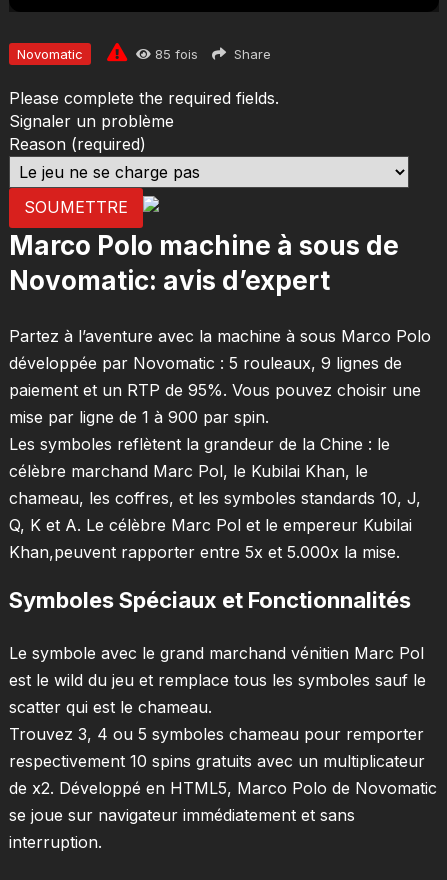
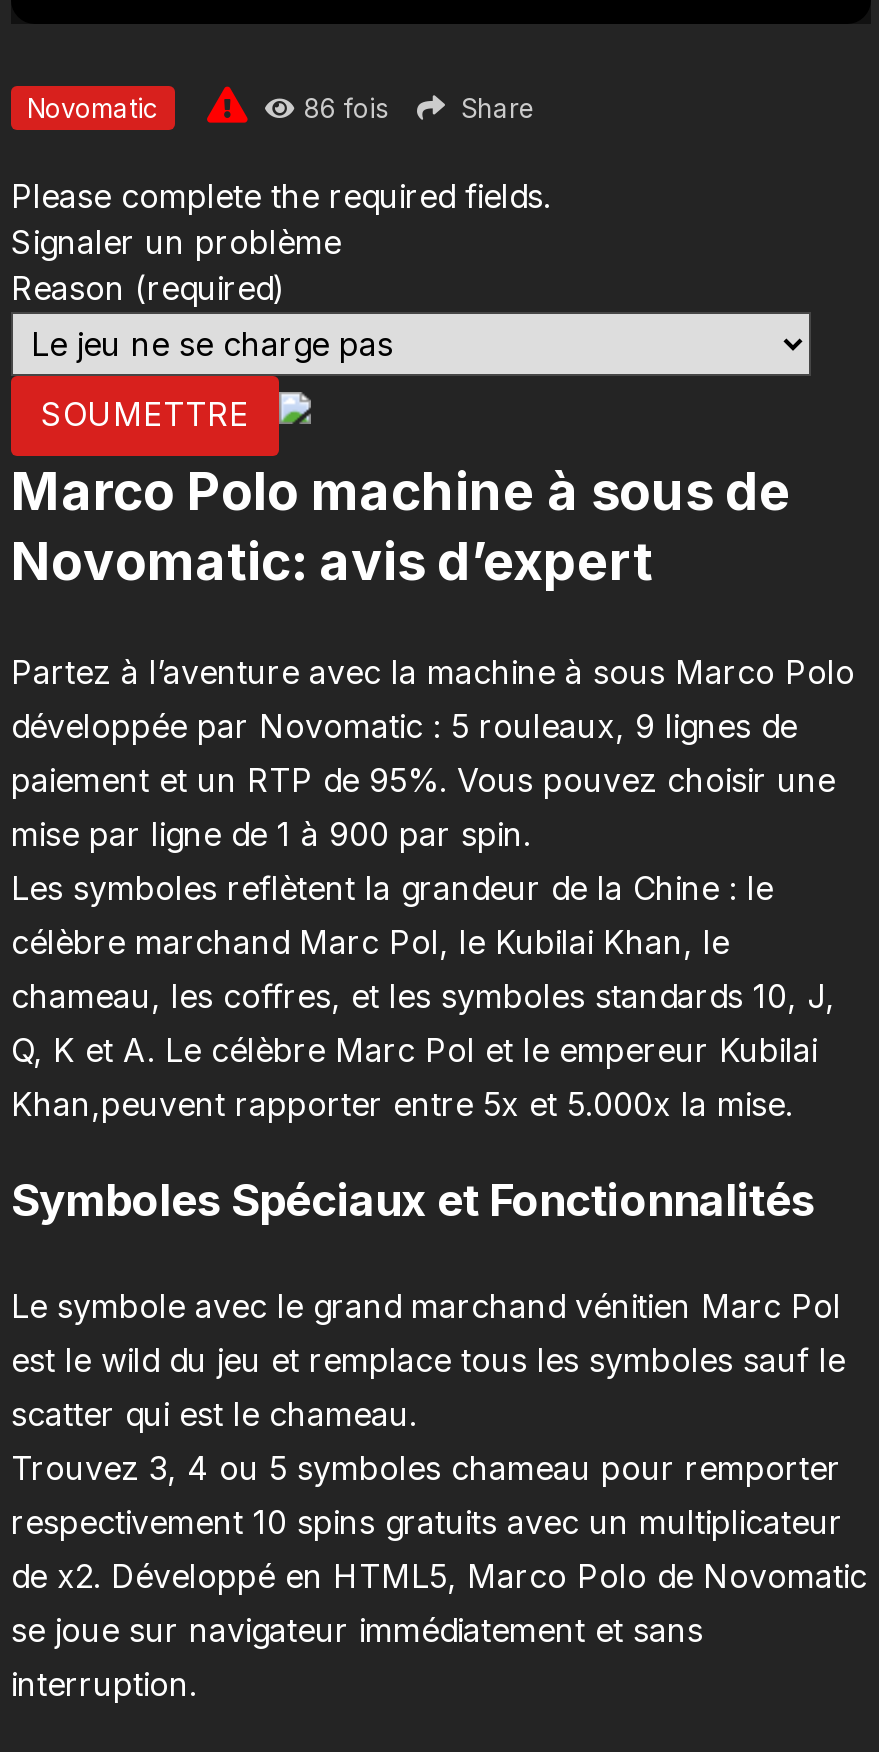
- 85 fois Share
+ 86 fois Share
